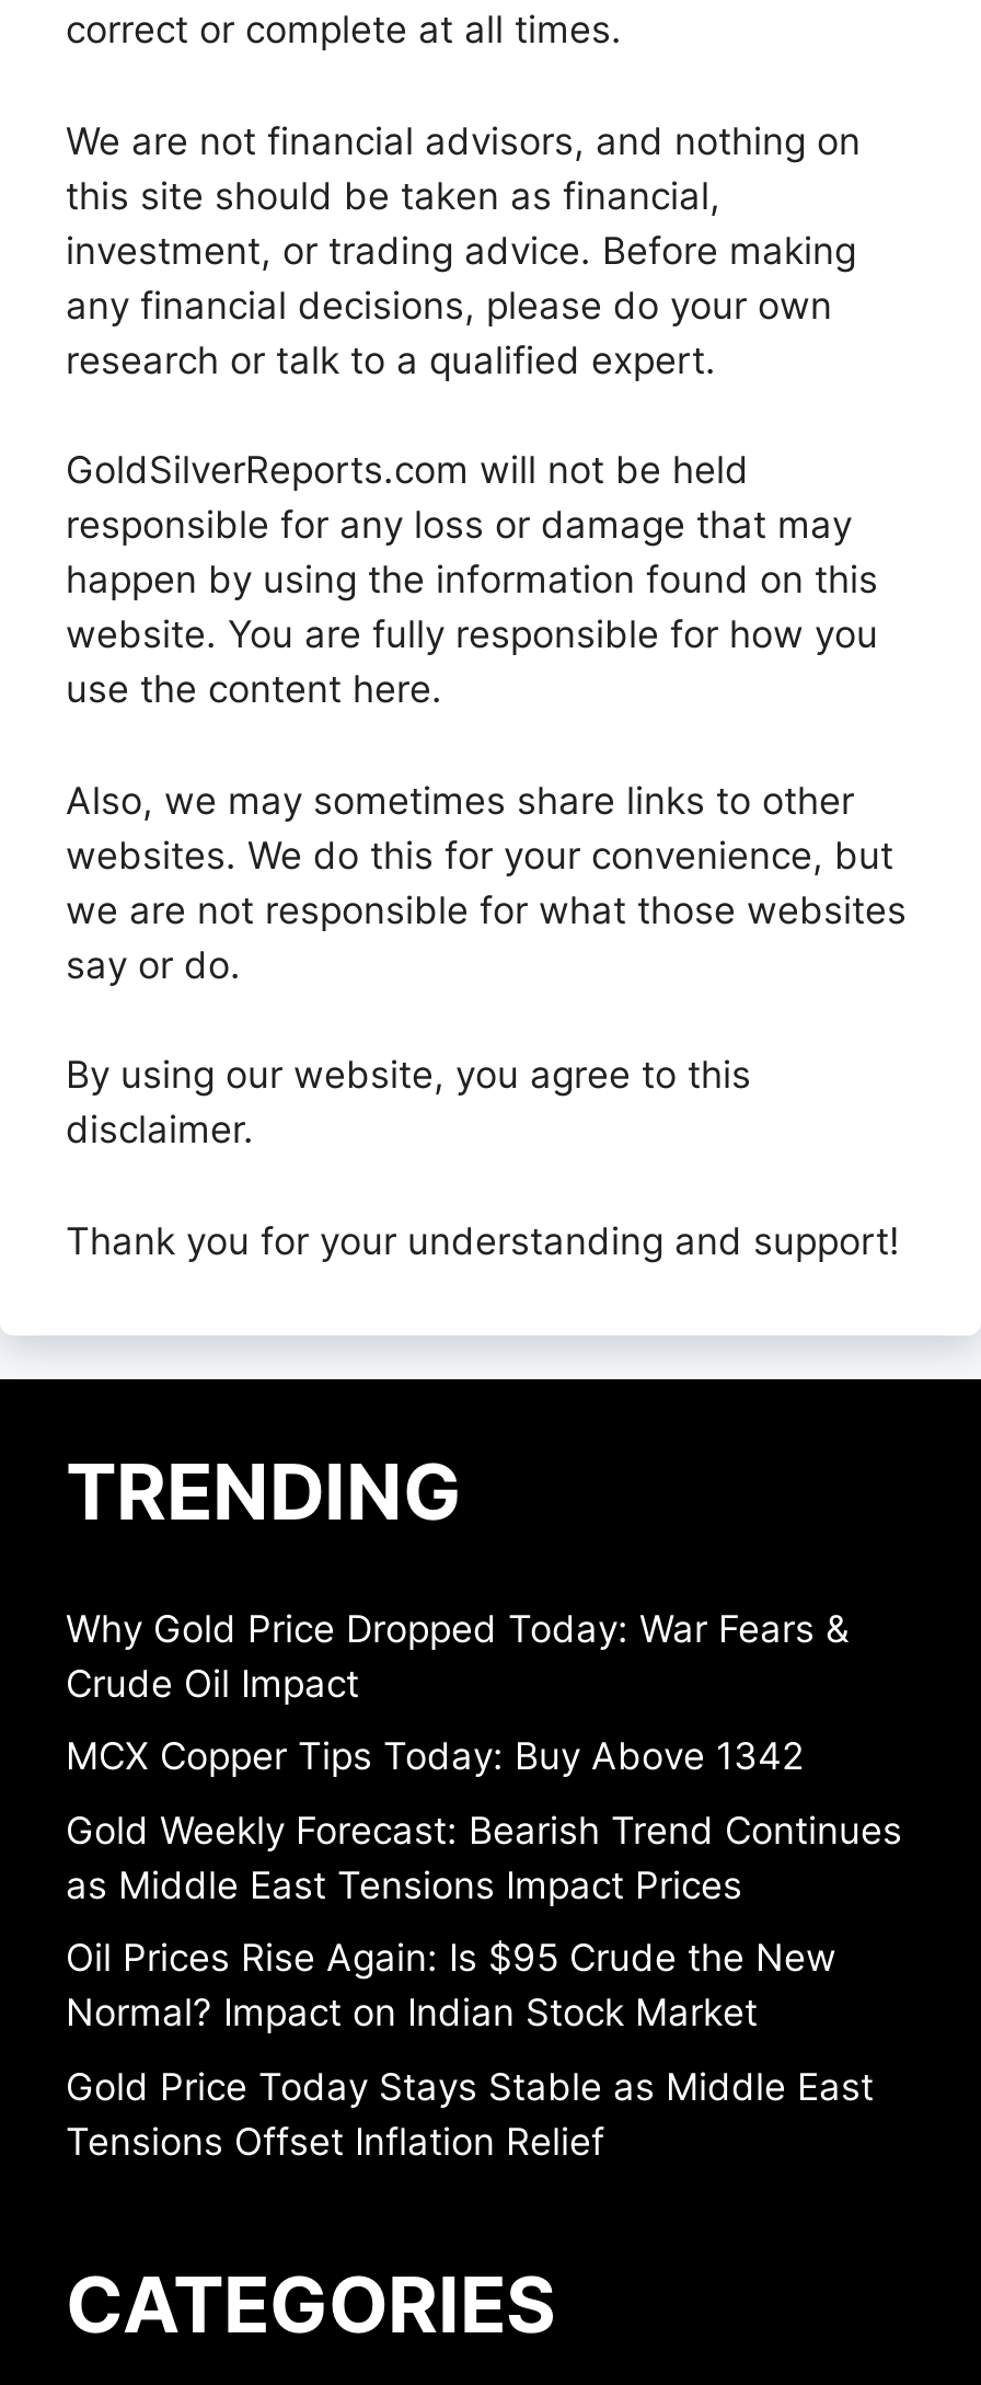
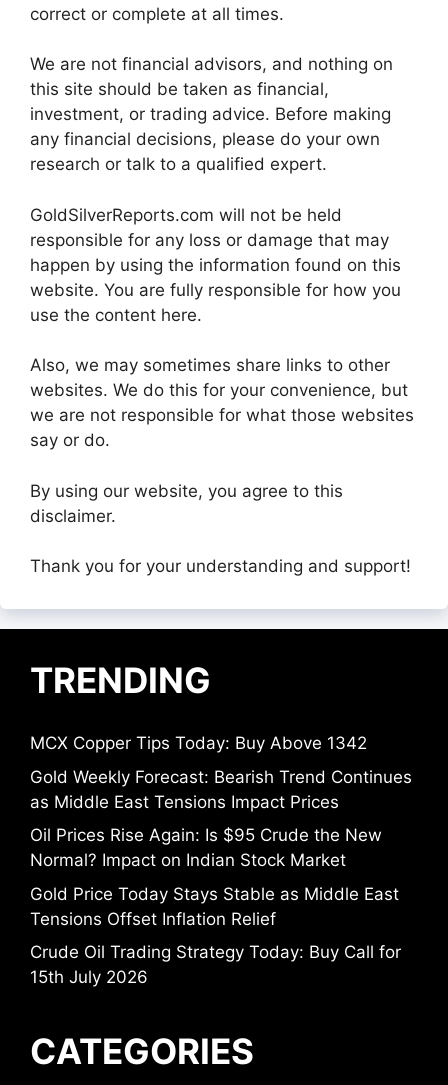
- Why Gold Price Dropped Today: War Fears &
- Crude Oil Impact

moved up: MCX Copper Tips Today: Buy Above 1342 | Gold Weekly Forecast: Bearish Trend Continues | as Middle East Tensions Impact Prices | Oil Prices Rise Again: Is $95 Crude the New | Normal? Impact on Indian Stock Market | Gold Price Today Stays Stable as Middle East | Tensions Offset Inflation Relief

+ Crude Oil Trading Strategy Today: Buy Call for
+ 15th July 2026
